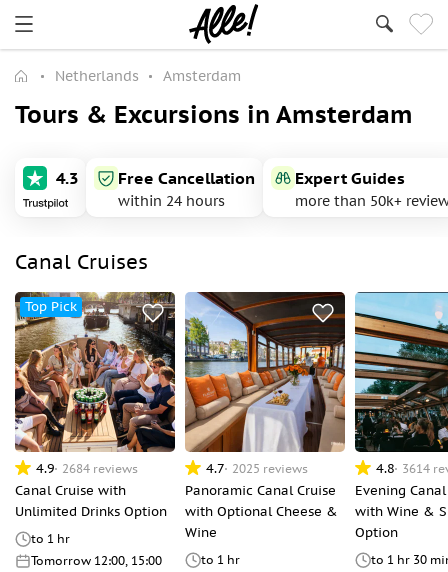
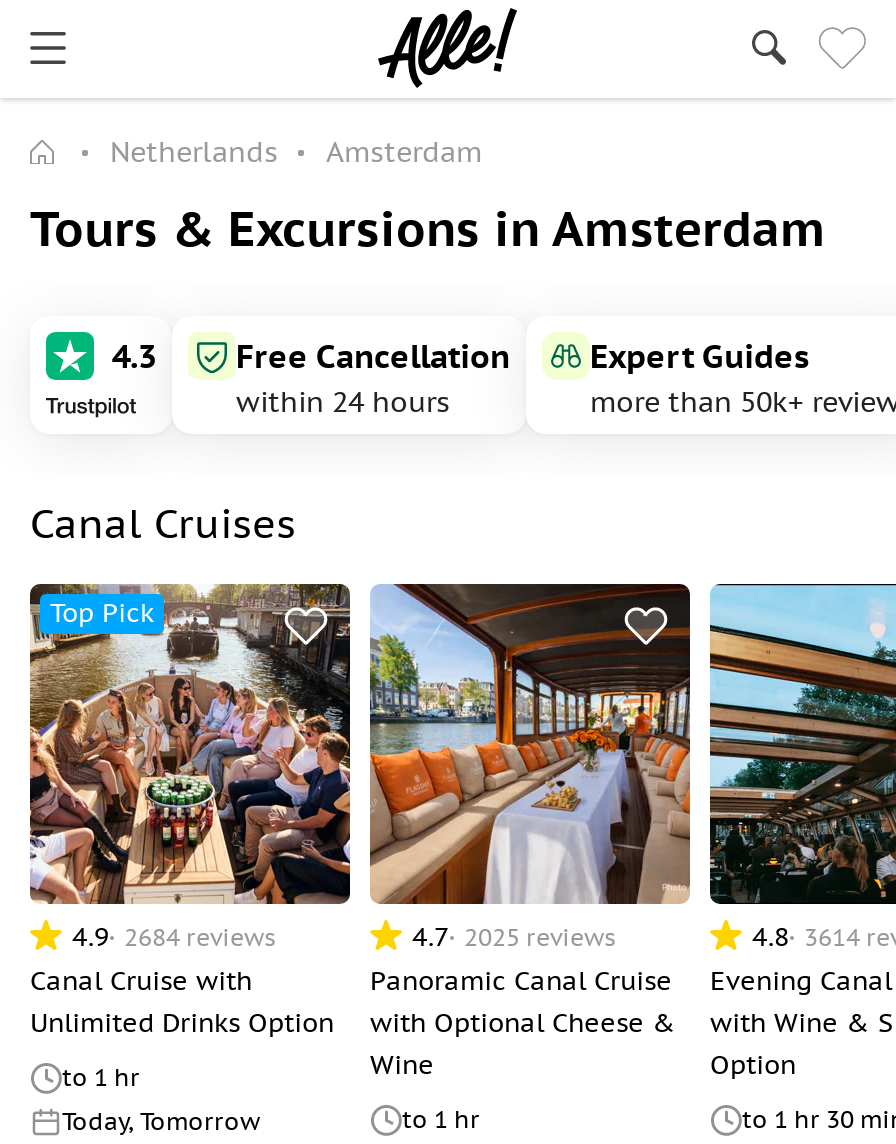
- Tomorrow 12:00, 15:00
+ Today, Tomorrow
